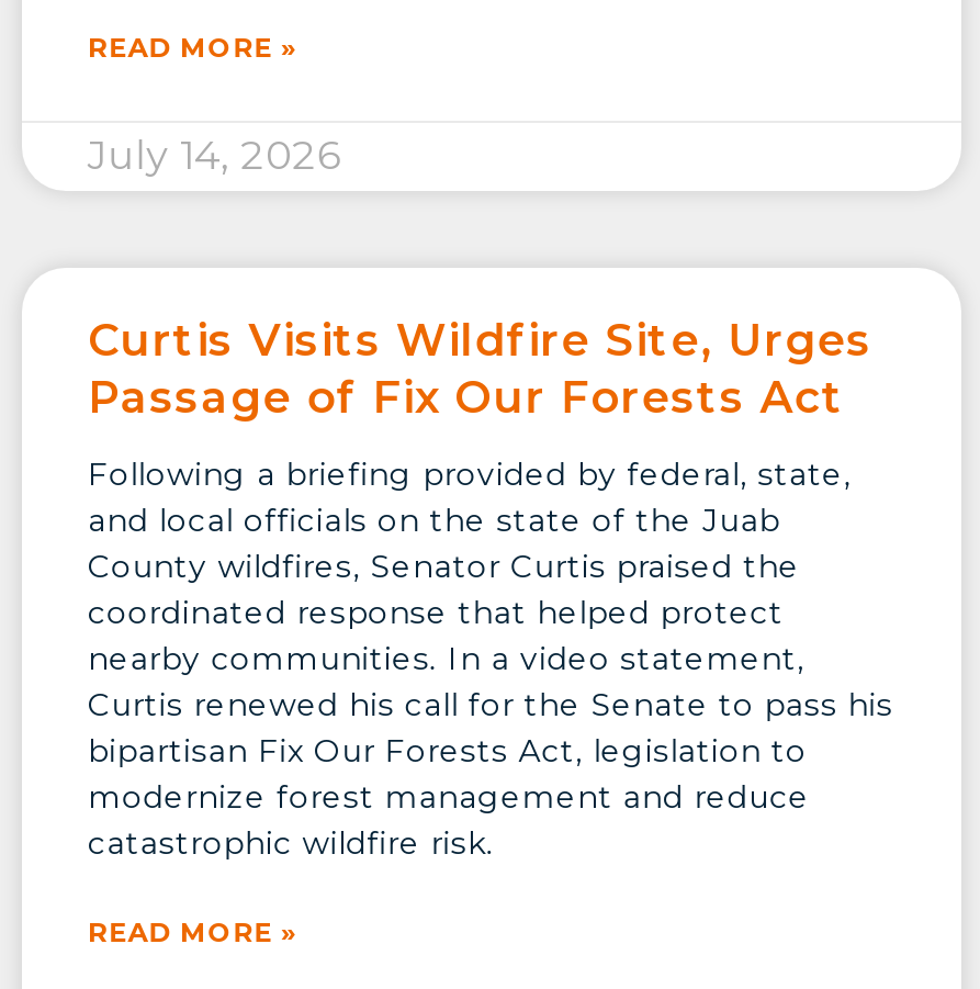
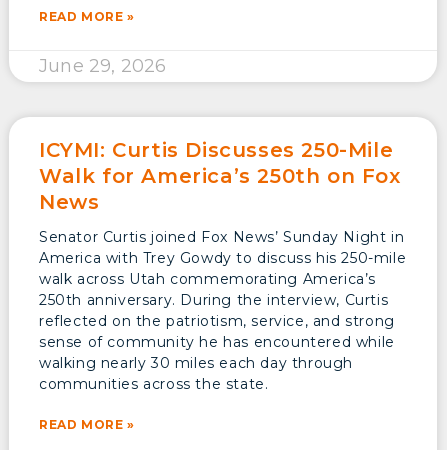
- July 14, 2026
+ June 29, 2026

- Curtis Visits Wildfire Site, Urges
- Passage of Fix Our Forests Act
+ ICYMI: Curtis Discusses 250-Mile
+ Walk for America’s 250th on Fox
+ News

- Following a briefing provided by federal, state,
- and local officials on the state of the Juab
- County wildfires, Senator Curtis praised the
- coordinated response that helped protect
- nearby communities. In a video statement,
- Curtis renewed his call for the Senate to pass his
- bipartisan Fix Our Forests Act, legislation to
- modernize forest management and reduce
- catastrophic wildfire risk.
+ Senator Curtis joined Fox News’ Sunday Night in
+ America with Trey Gowdy to discuss his 250-mile
+ walk across Utah commemorating America’s
+ 250th anniversary. During the interview, Curtis
+ reflected on the patriotism, service, and strong
+ sense of community he has encountered while
+ walking nearly 30 miles each day through
+ communities across the state.
